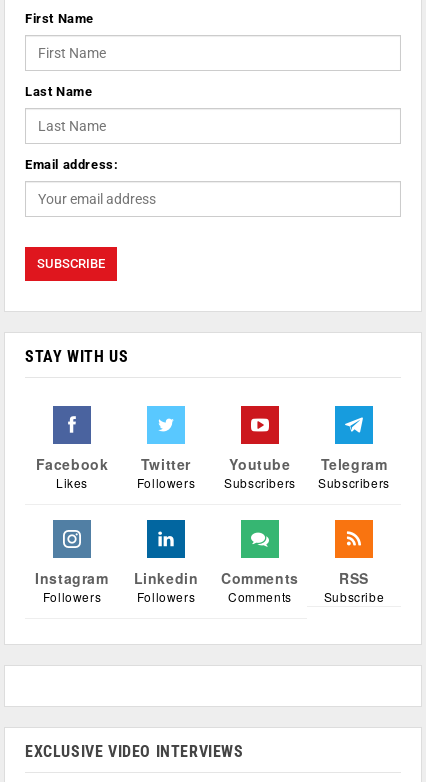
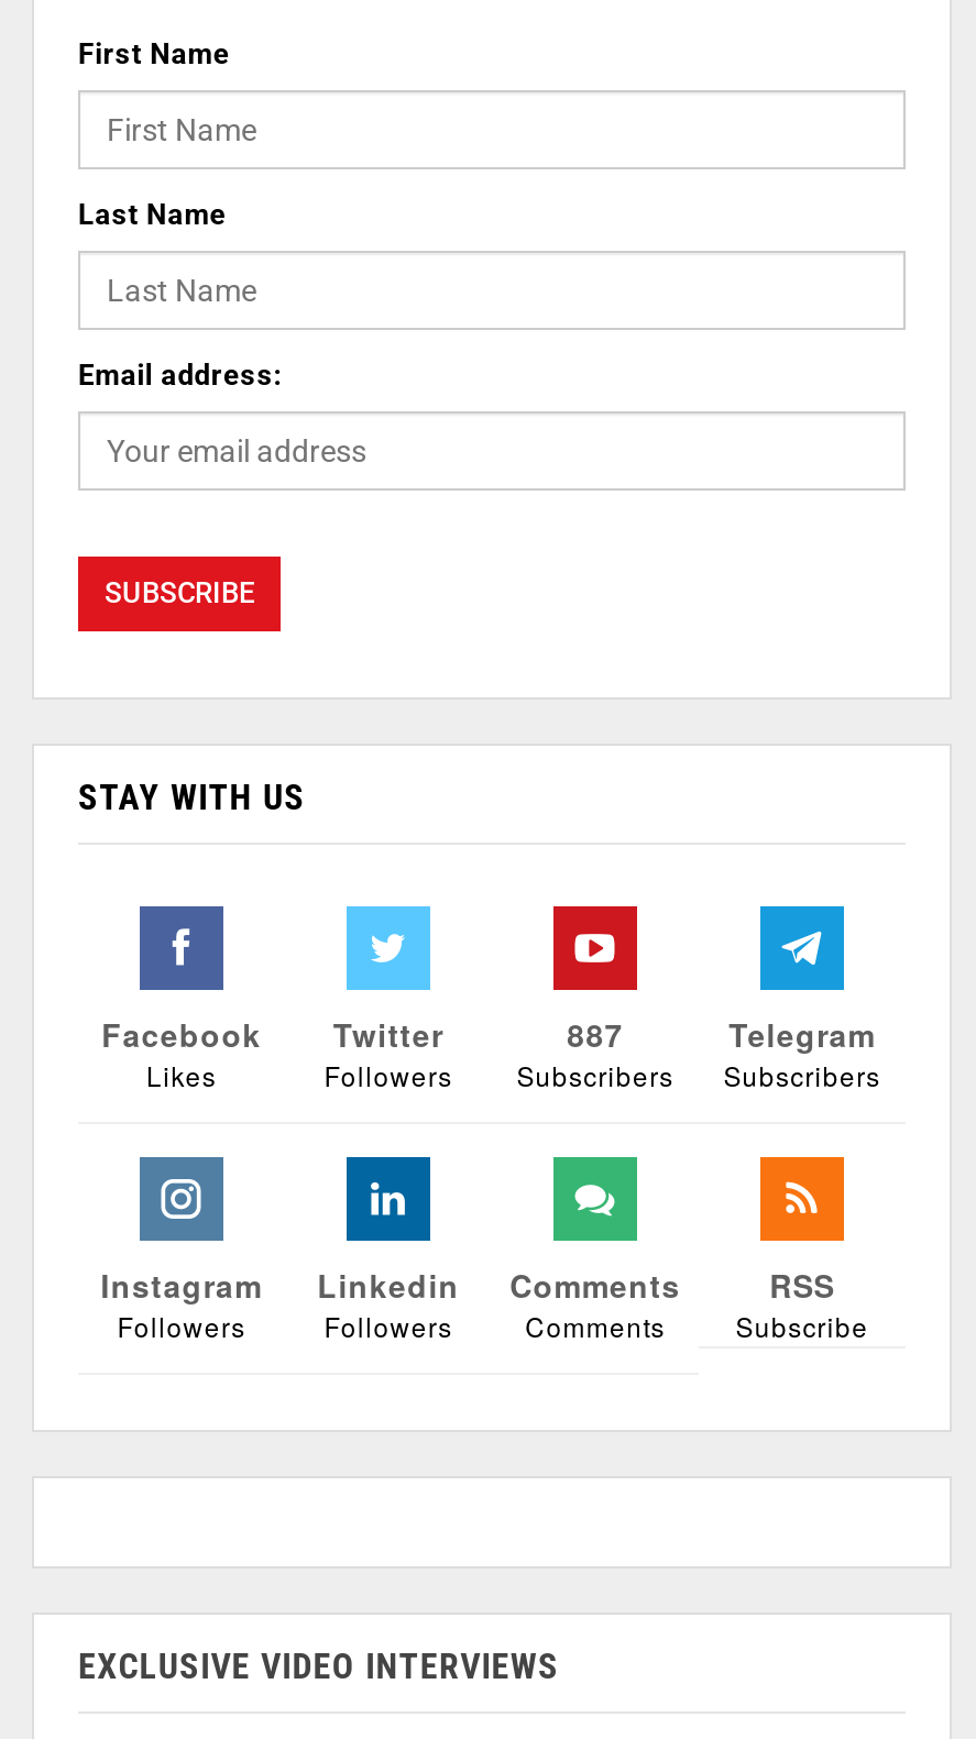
- Youtube
+ 887
